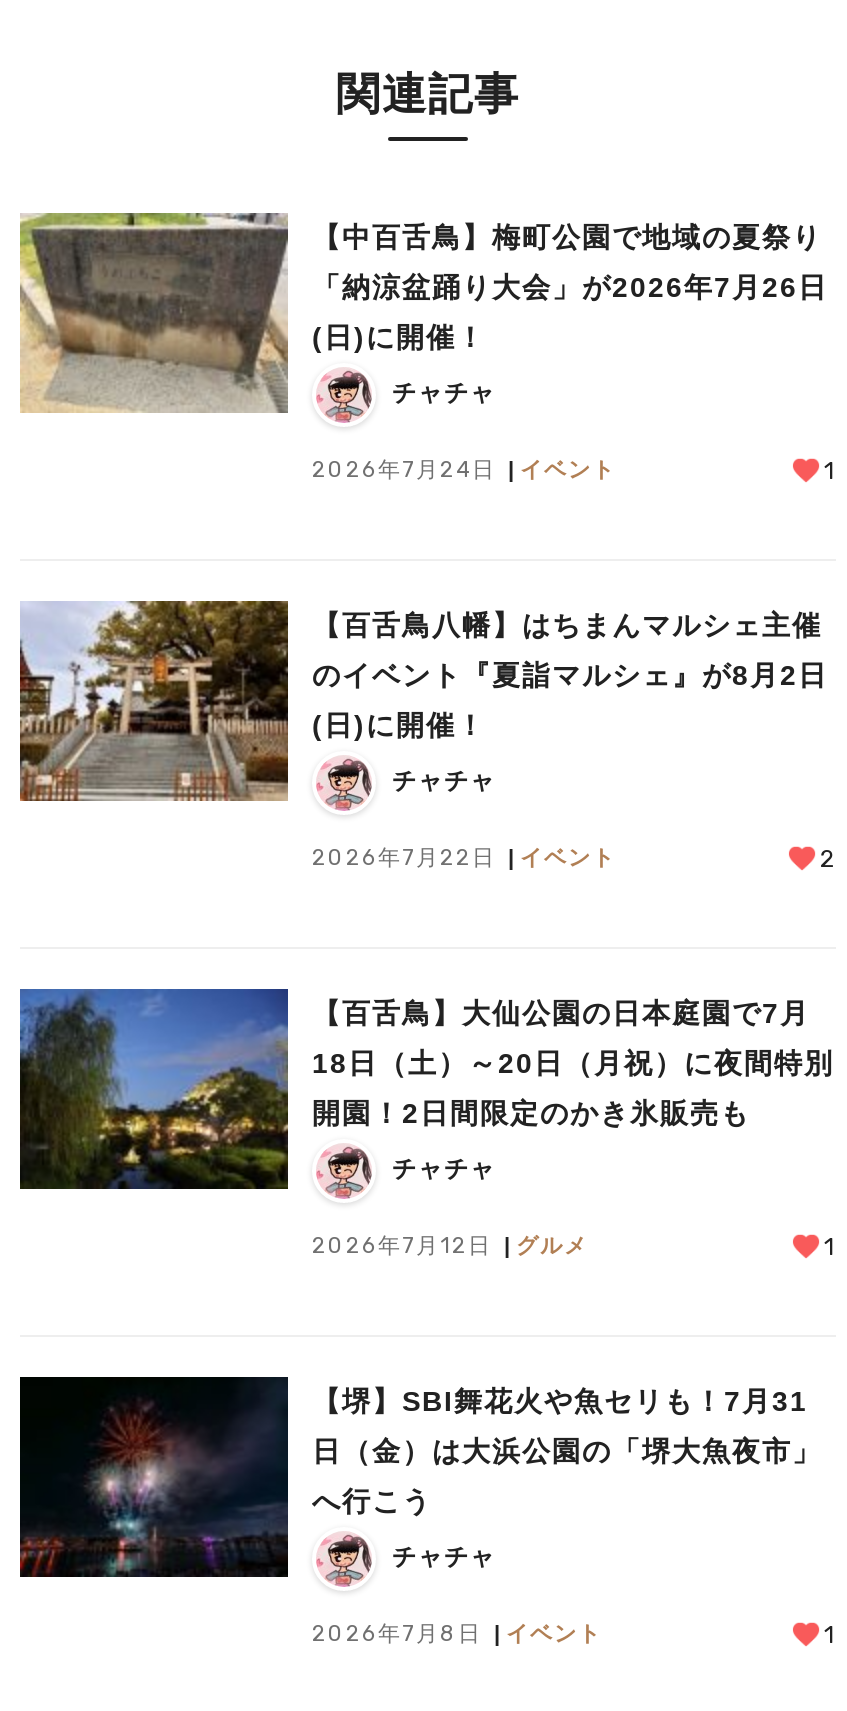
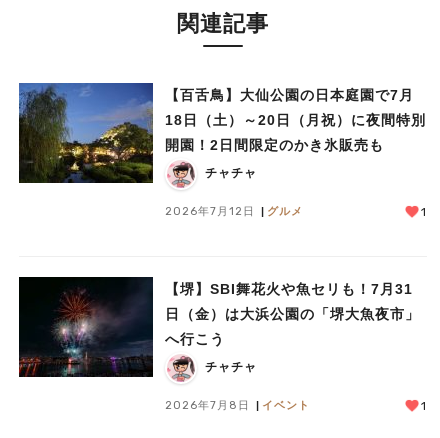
- [image]
- 【中百舌鳥】梅町公園で地域の夏祭り
- 「納涼盆踊り大会」が2026年7月26日
- (日)に開催！
- チャチャ
- 2026年7月24日
- イベント
- 1

- [image]
- 【百舌鳥八幡】はちまんマルシェ主催
- のイベント『夏詣マルシェ』が8月2日
- (日)に開催！
- チャチャ
- 2026年7月22日
- イベント
- 2
